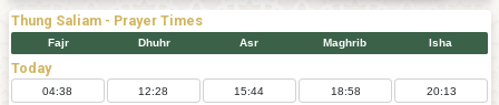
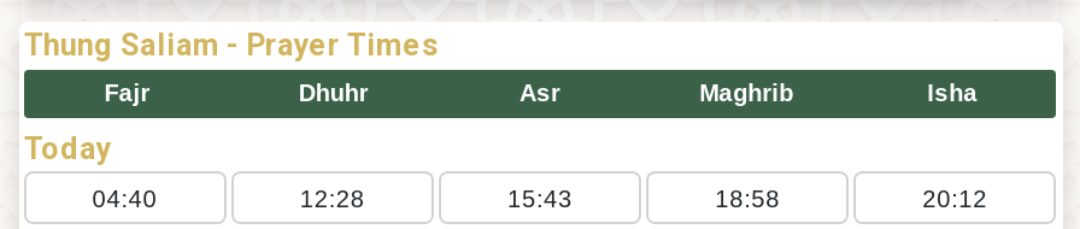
- 04:38
+ 04:40

- 15:44
+ 15:43

- 20:13
+ 20:12
